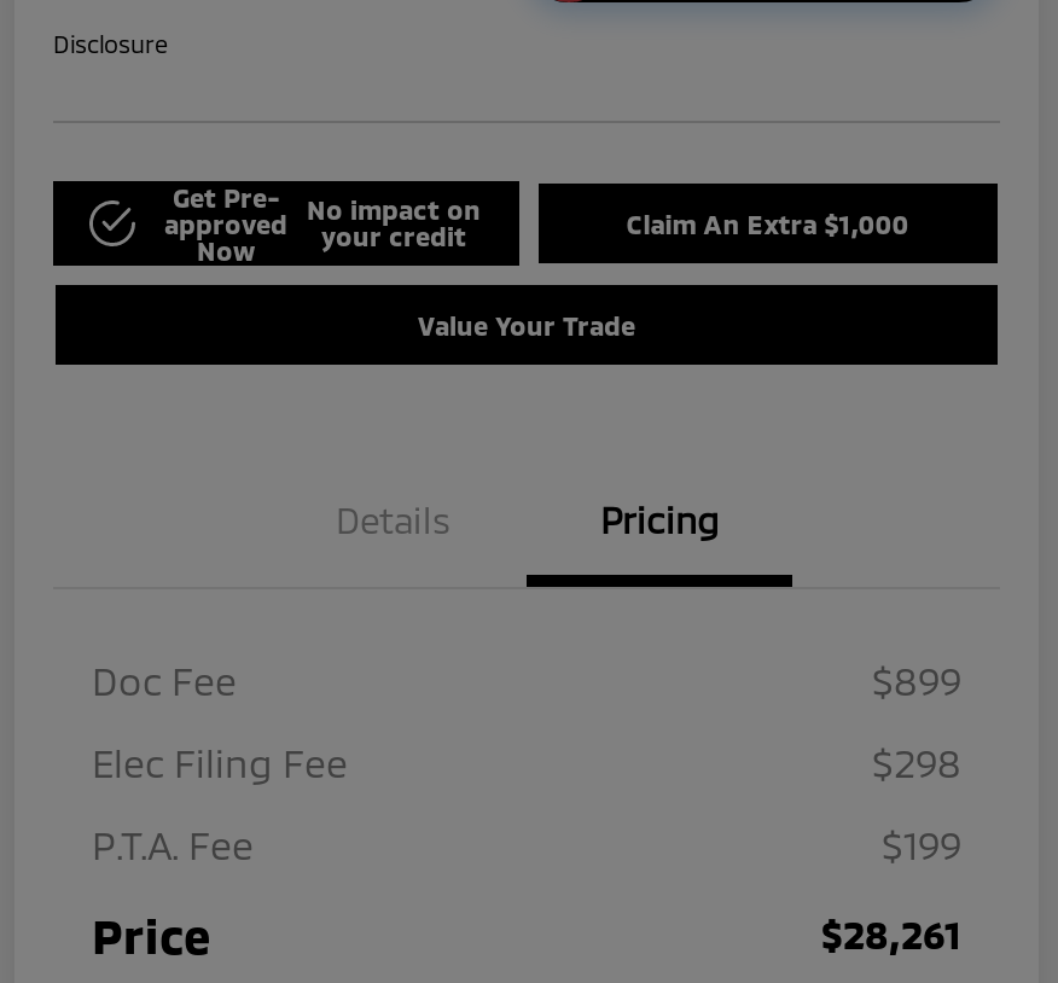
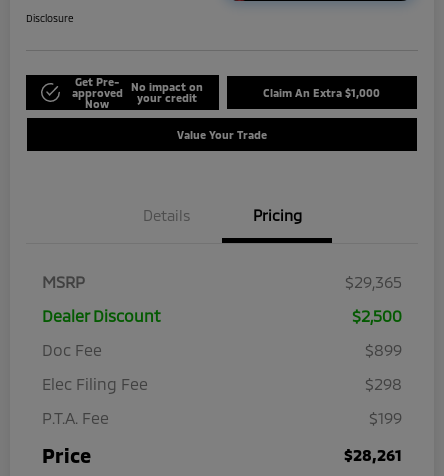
+ MSRP
+ $29,365
+ Dealer Discount
+ $2,500
